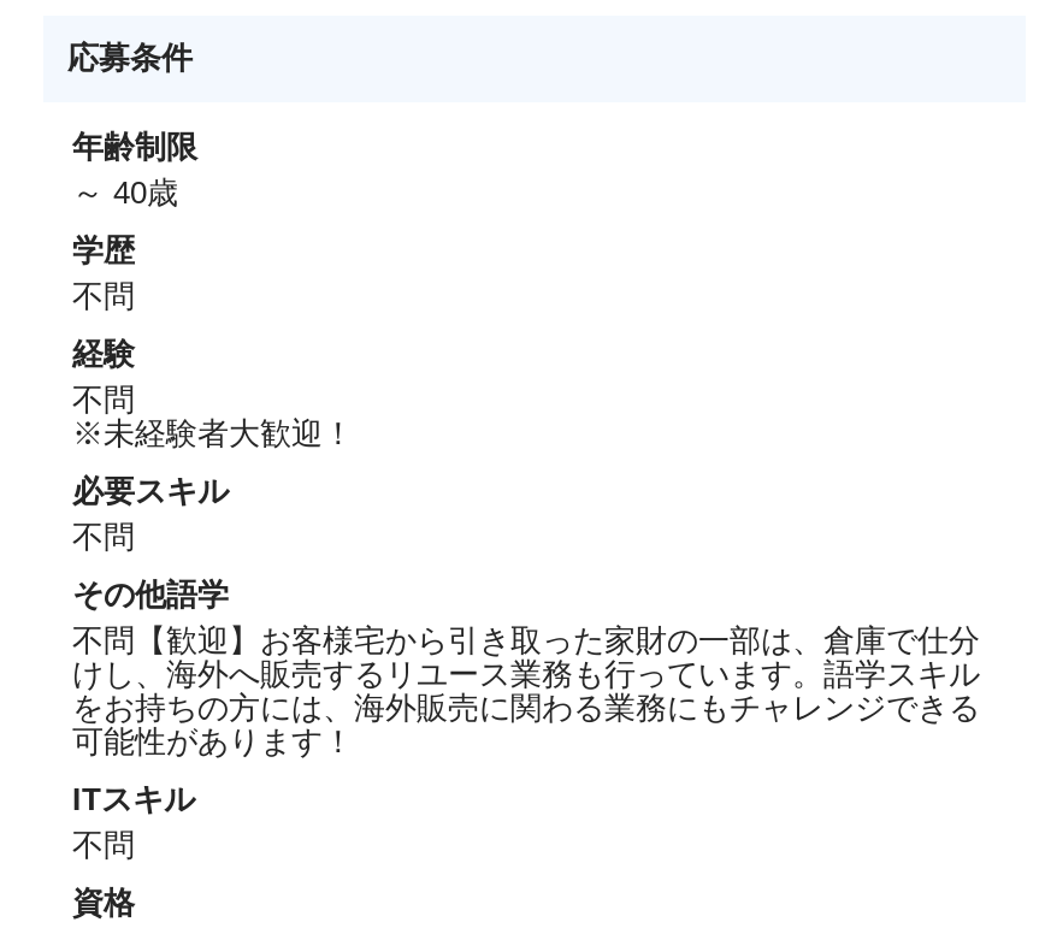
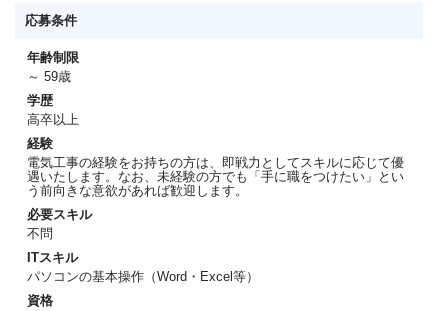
- ～ 40歳
+ ～ 59歳

- 不問
+ 高卒以上

- 不問
- ※未経験者大歓迎！
+ 電気工事の経験をお持ちの方は、即戦力としてスキルに応じて優
+ 遇いたします。なお、未経験の方でも「手に職をつけたい」とい
+ う前向きな意欲があれば歓迎します。

- その他語学
- 不問【歓迎】お客様宅から引き取った家財の一部は、倉庫で仕分
- けし、海外へ販売するリユース業務も行っています。語学スキル
- をお持ちの方には、海外販売に関わる業務にもチャレンジできる
- 可能性があります！

- 不問
+ パソコンの基本操作（Word・Excel等）
